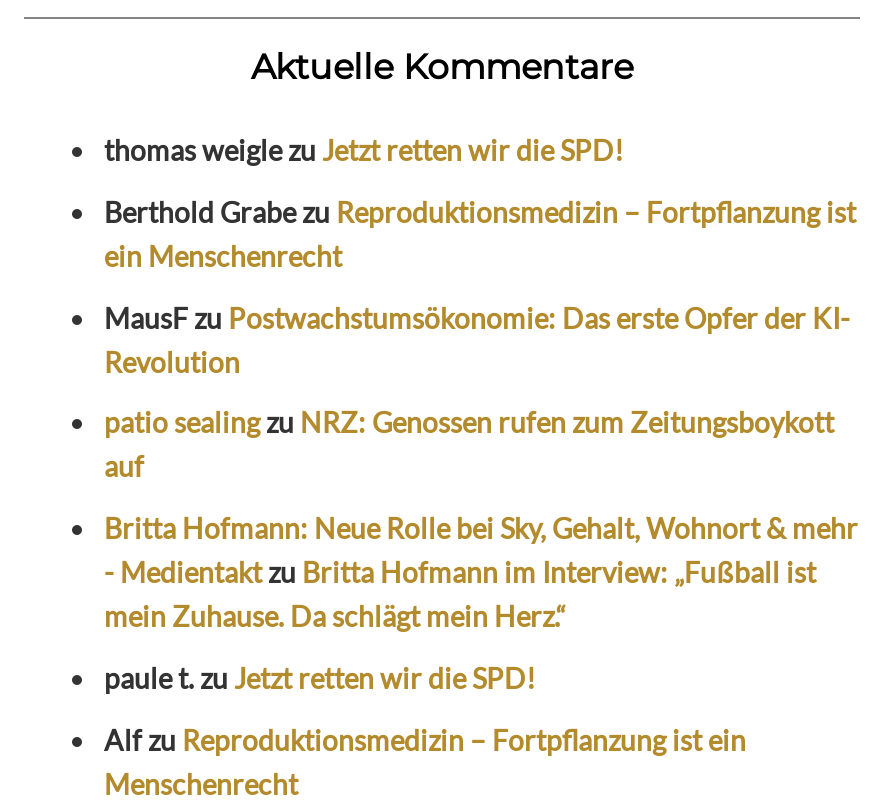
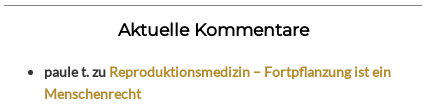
- thomas weigle zu Jetzt retten wir die SPD!
- Berthold Grabe zu Reproduktionsmedizin – Fortpflanzung ist
- ein Menschenrecht
- MausF zu Postwachstumsökonomie: Das erste Opfer der KI-
- Revolution
- patio sealing zu NRZ: Genossen rufen zum Zeitungsboykott
- auf
- Britta Hofmann: Neue Rolle bei Sky, Gehalt, Wohnort & mehr
- - Medientakt zu Britta Hofmann im Interview: „Fußball ist
- mein Zuhause. Da schlägt mein Herz.“
- paule t. zu Jetzt retten wir die SPD!
- Alf zu Reproduktionsmedizin – Fortpflanzung ist ein
+ paule t. zu Reproduktionsmedizin – Fortpflanzung ist ein
